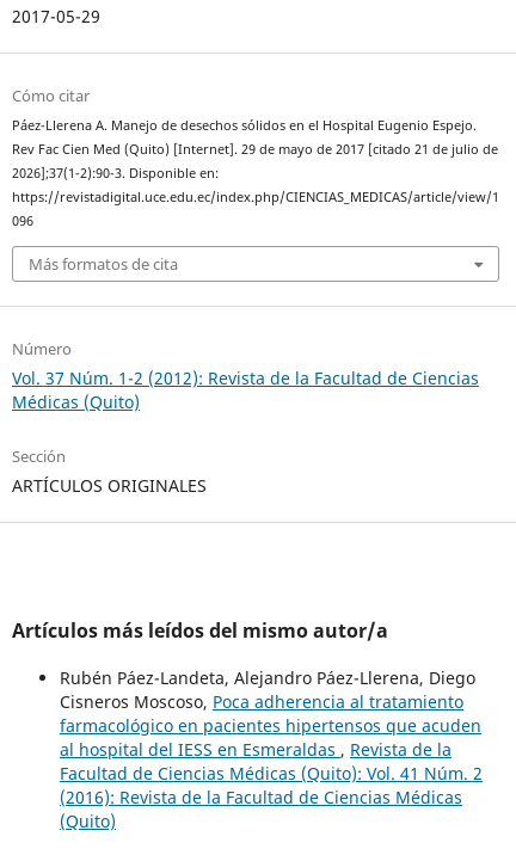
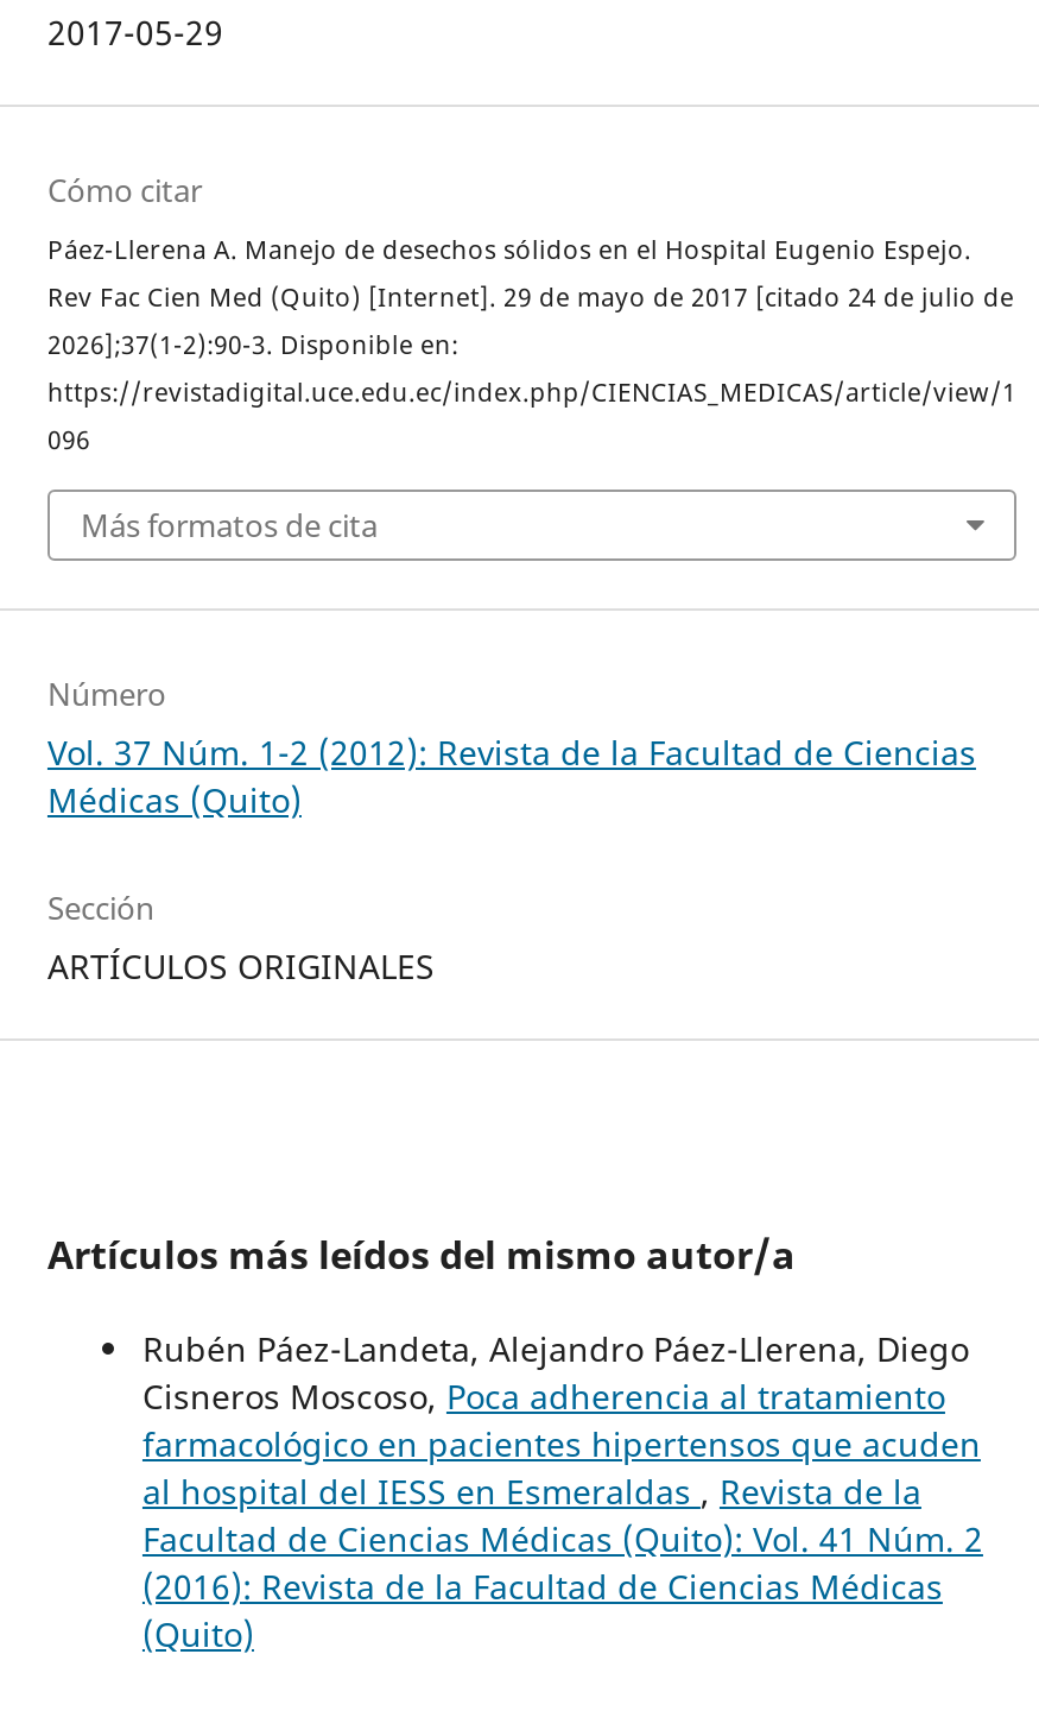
- Rev Fac Cien Med (Quito) [Internet]. 29 de mayo de 2017 [citado 21 de julio de
+ Rev Fac Cien Med (Quito) [Internet]. 29 de mayo de 2017 [citado 24 de julio de
